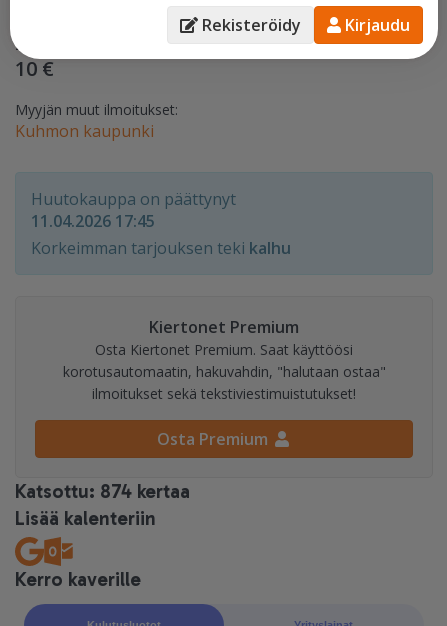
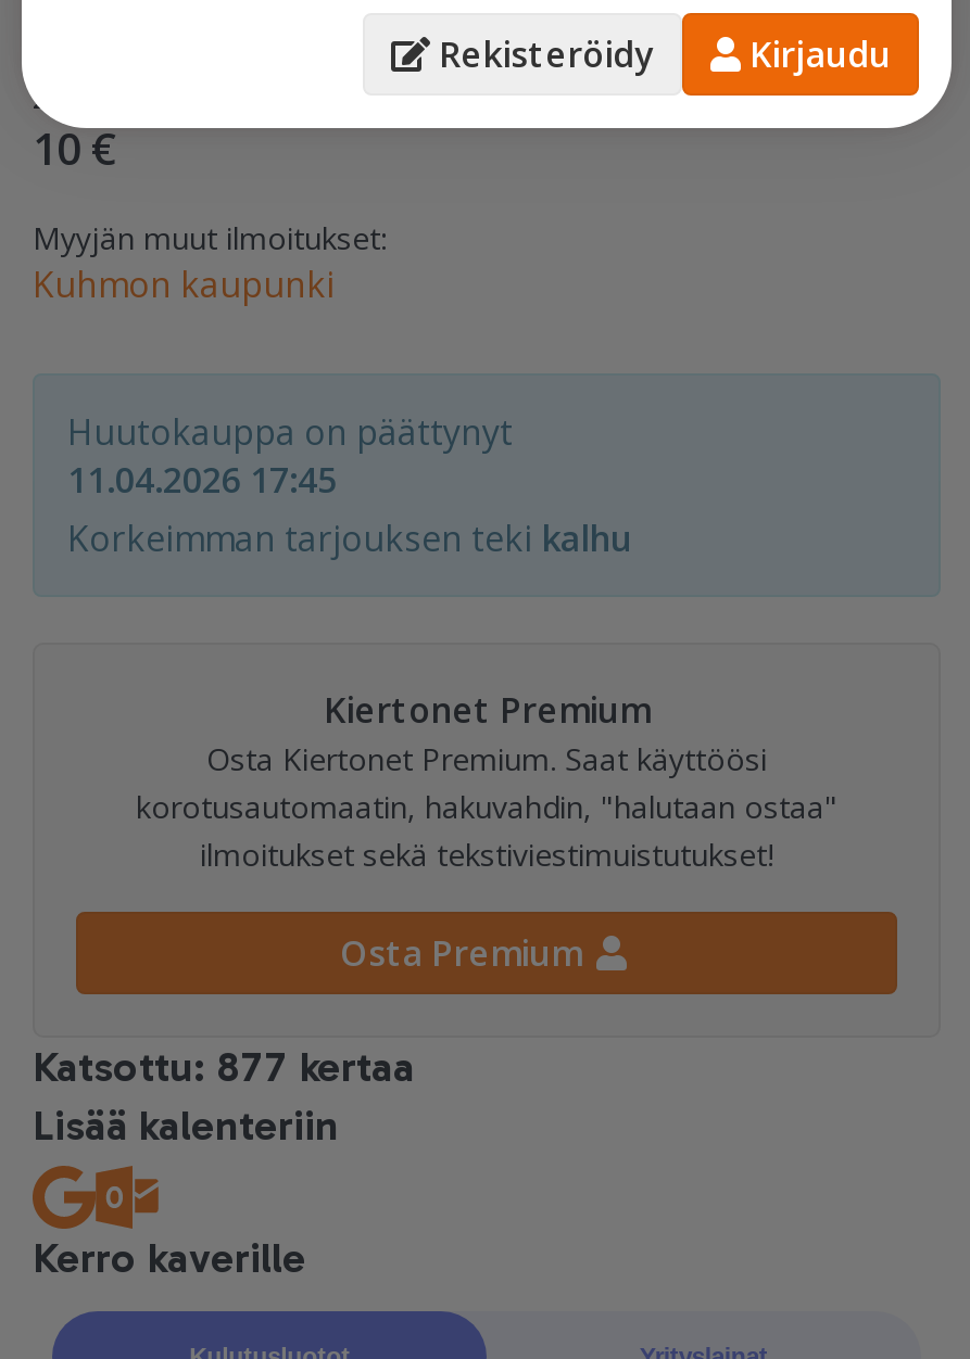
- Katsottu: 874 kertaa
+ Katsottu: 877 kertaa
